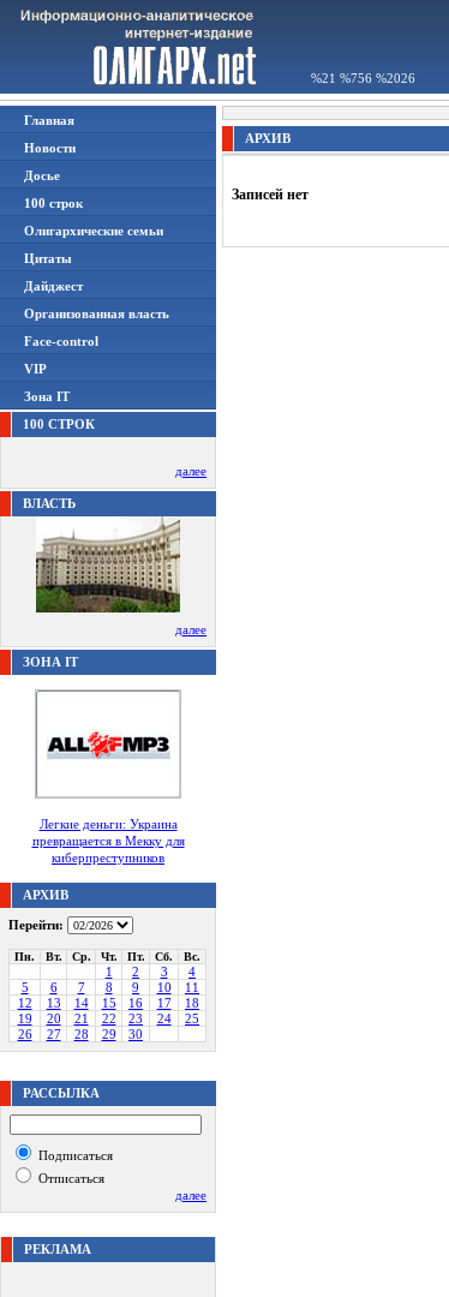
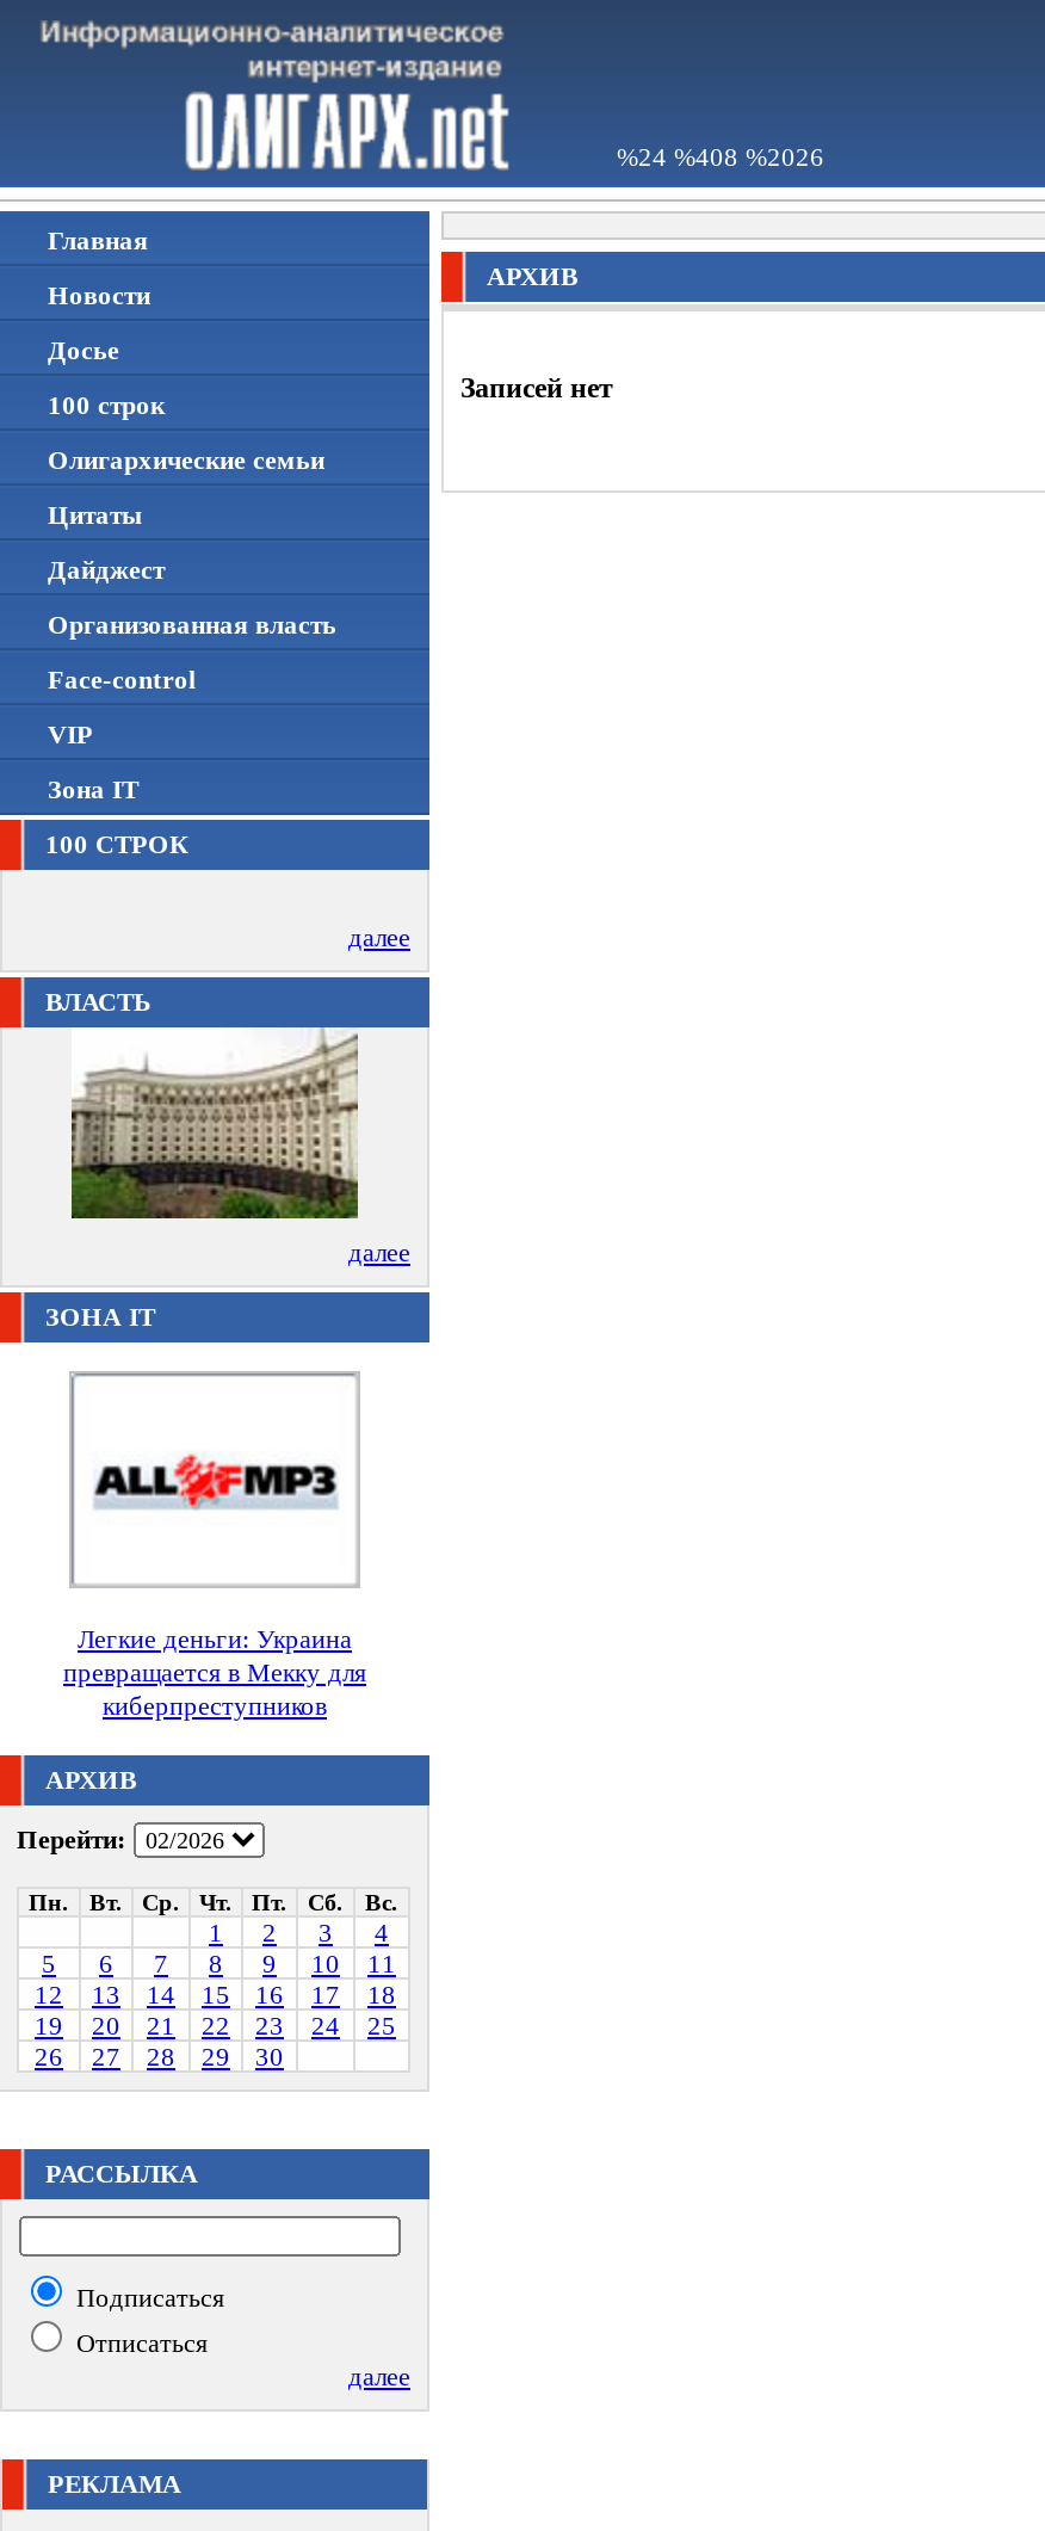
- %21 %756 %2026
+ %24 %408 %2026
